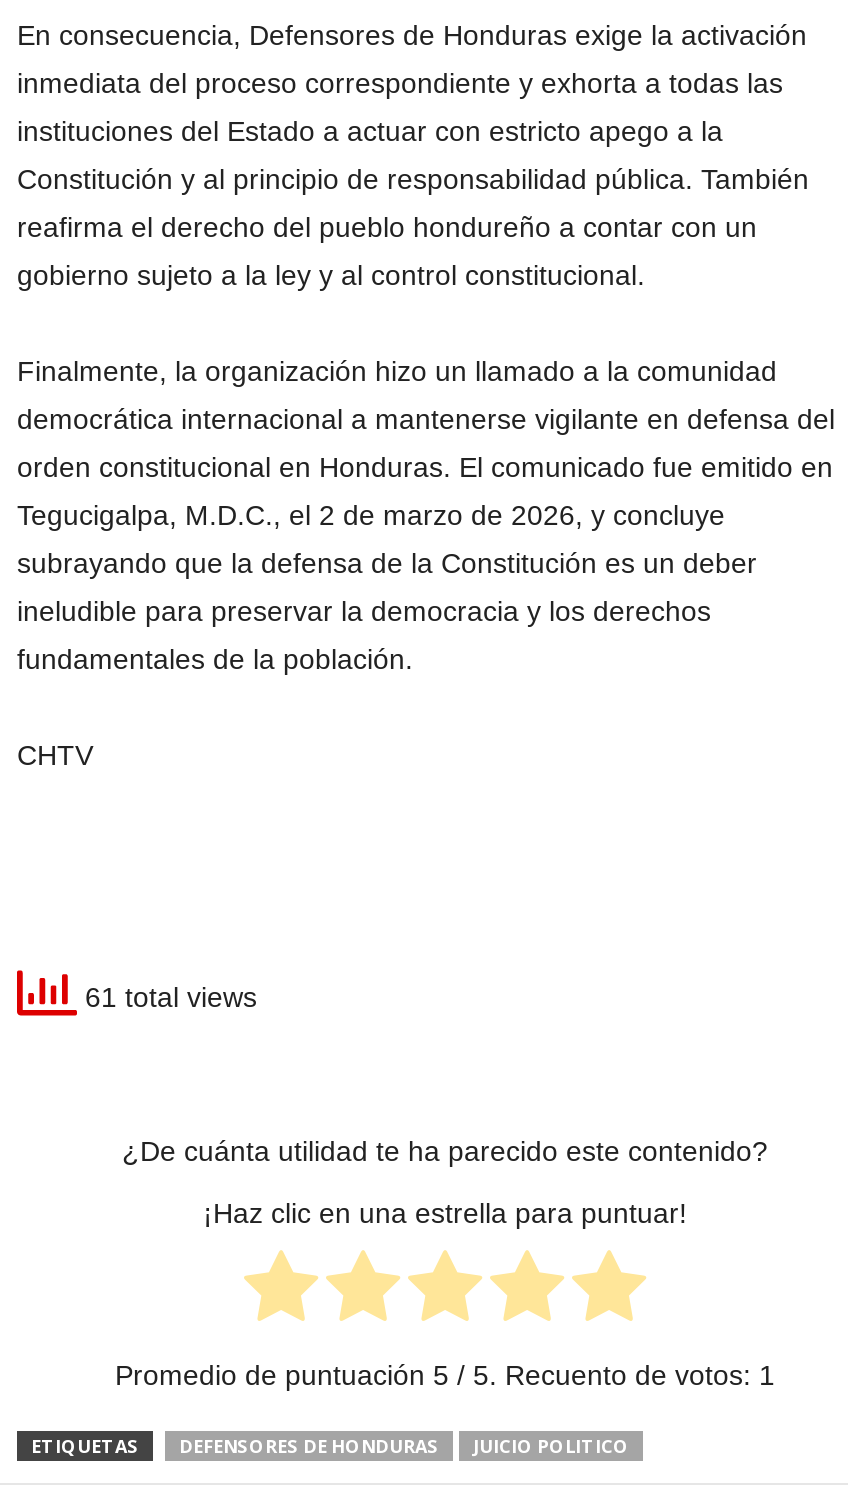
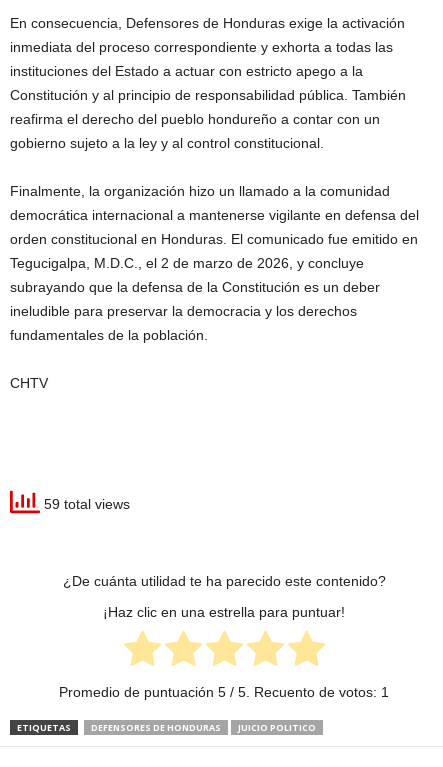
- 61 total views
+ 59 total views
